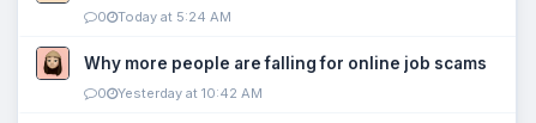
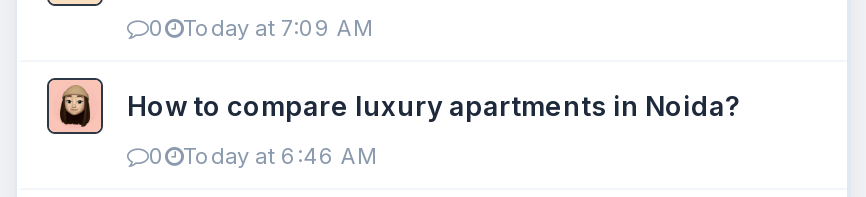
- 0 Today at 5:24 AM
+ 0 Today at 7:09 AM

- Why more people are falling for online job scams
+ How to compare luxury apartments in Noida?

- Yesterday at 10:42 AM
+ Today at 6:46 AM
